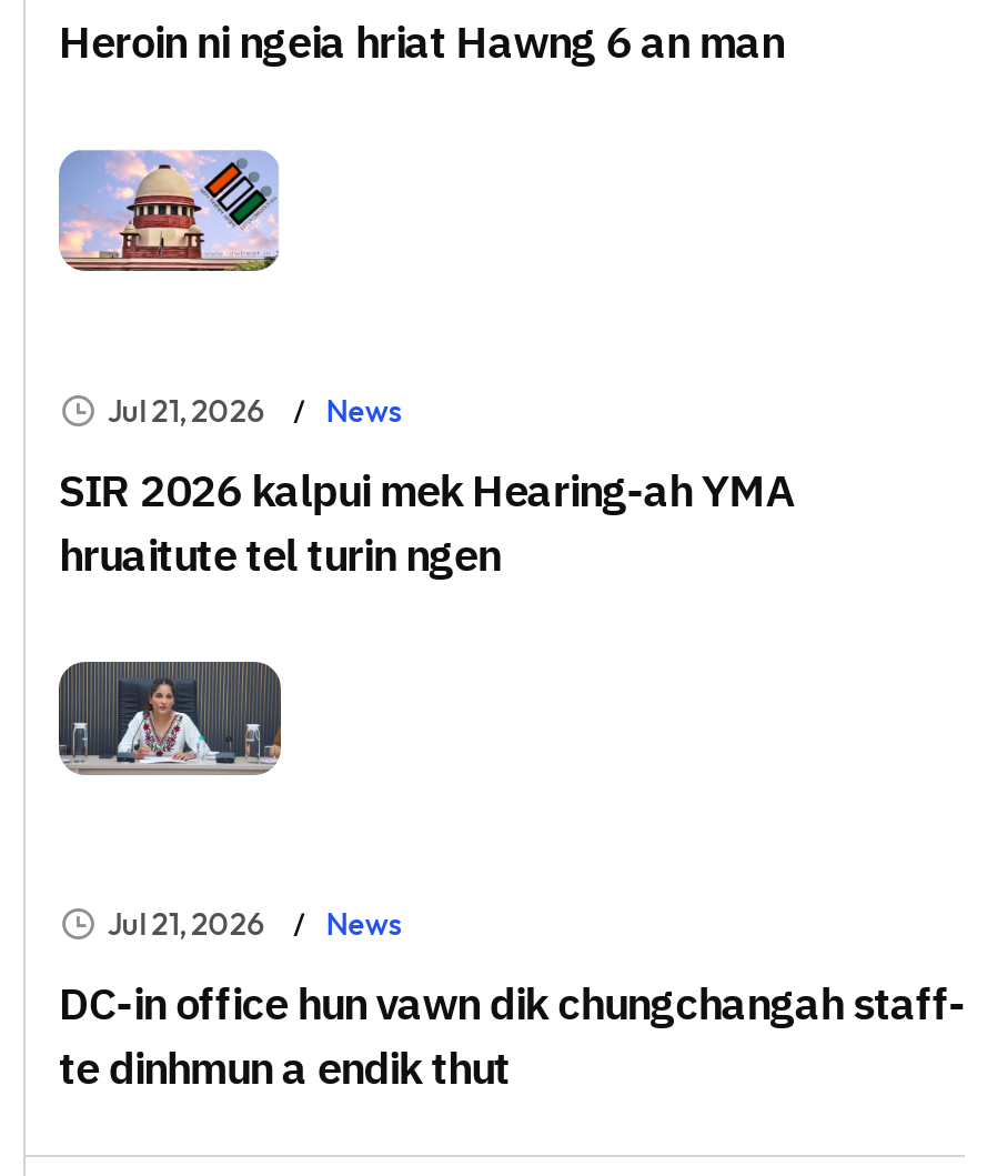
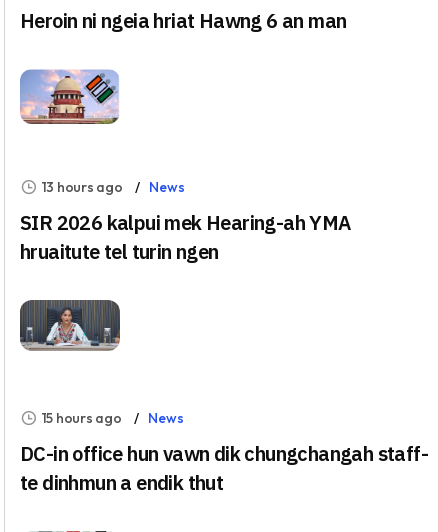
- Jul 21, 2026 News
+ 13 hours ago News

- Jul 21, 2026 News
+ 15 hours ago News
